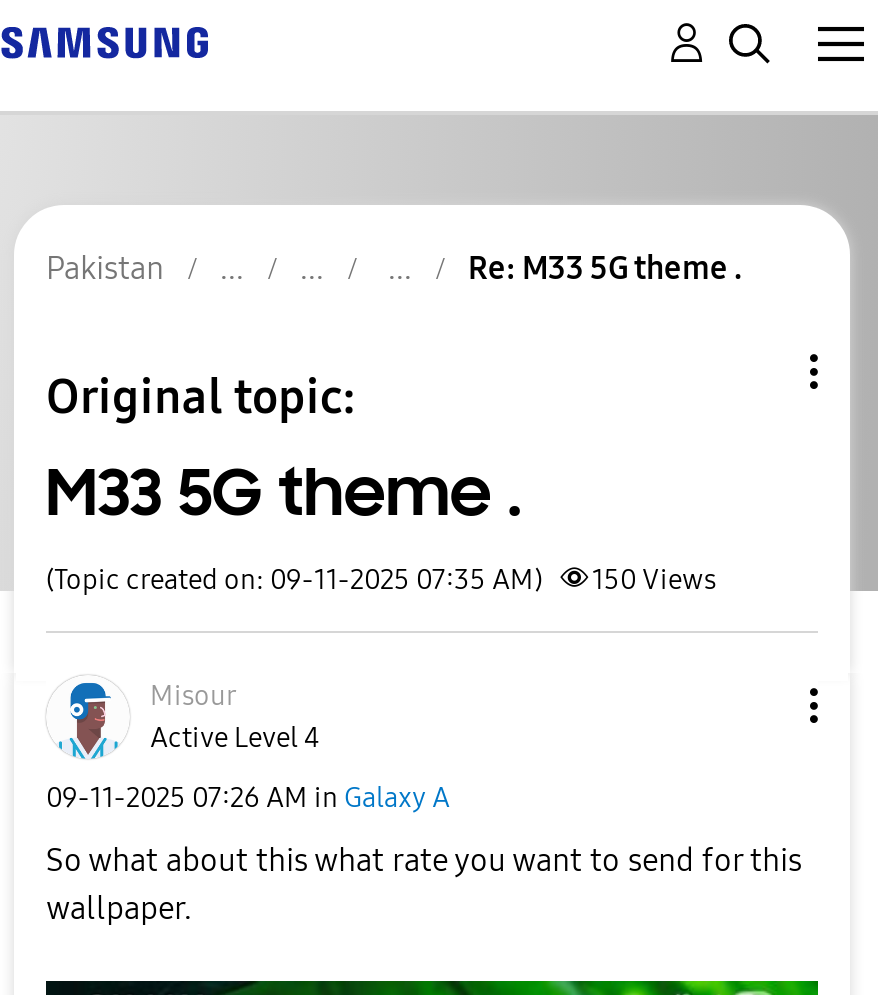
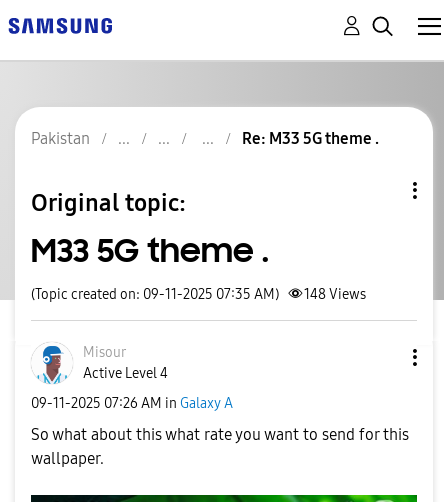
- (Topic created on: 09-11-2025 07:35 AM) 150 Views
+ (Topic created on: 09-11-2025 07:35 AM) 148 Views
